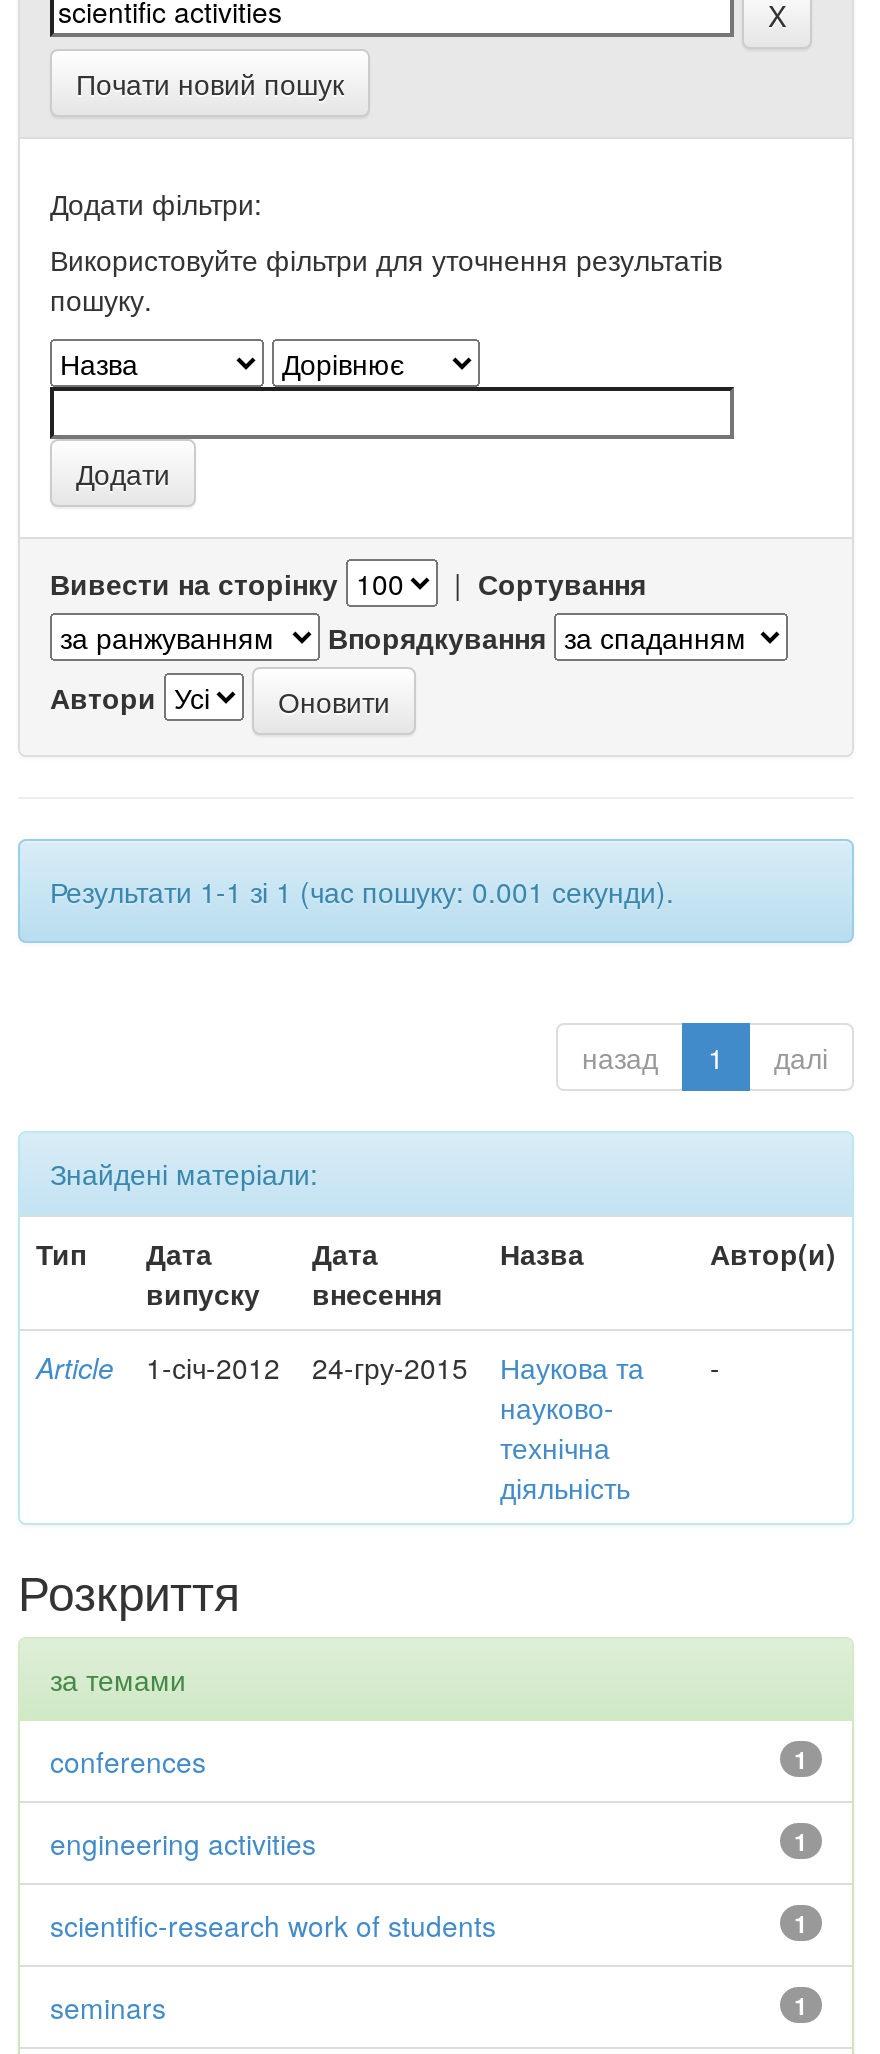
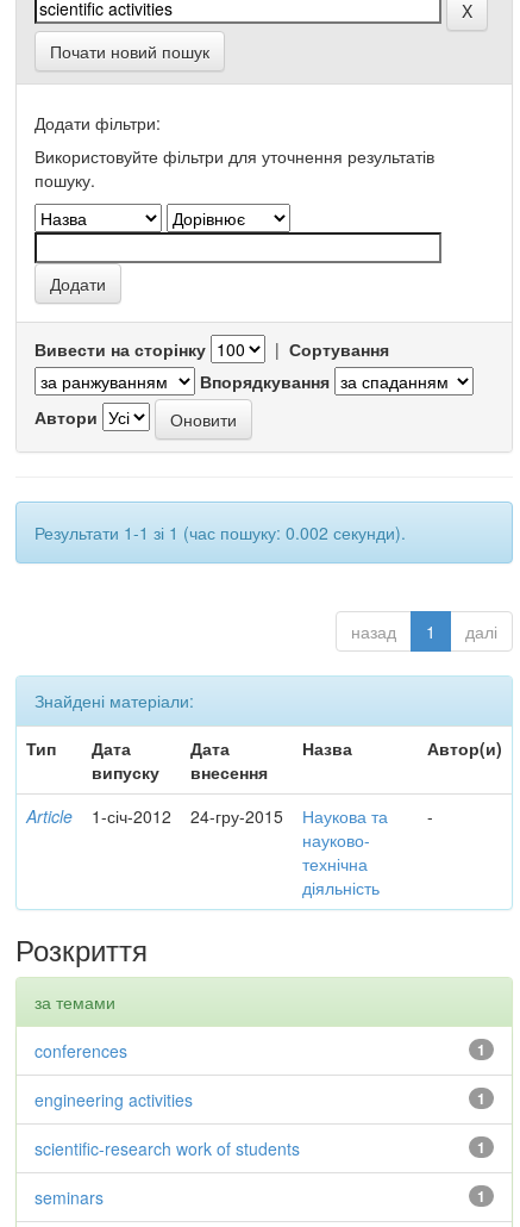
- Результати 1-1 зі 1 (час пошуку: 0.001 секунди).
+ Результати 1-1 зі 1 (час пошуку: 0.002 секунди).
